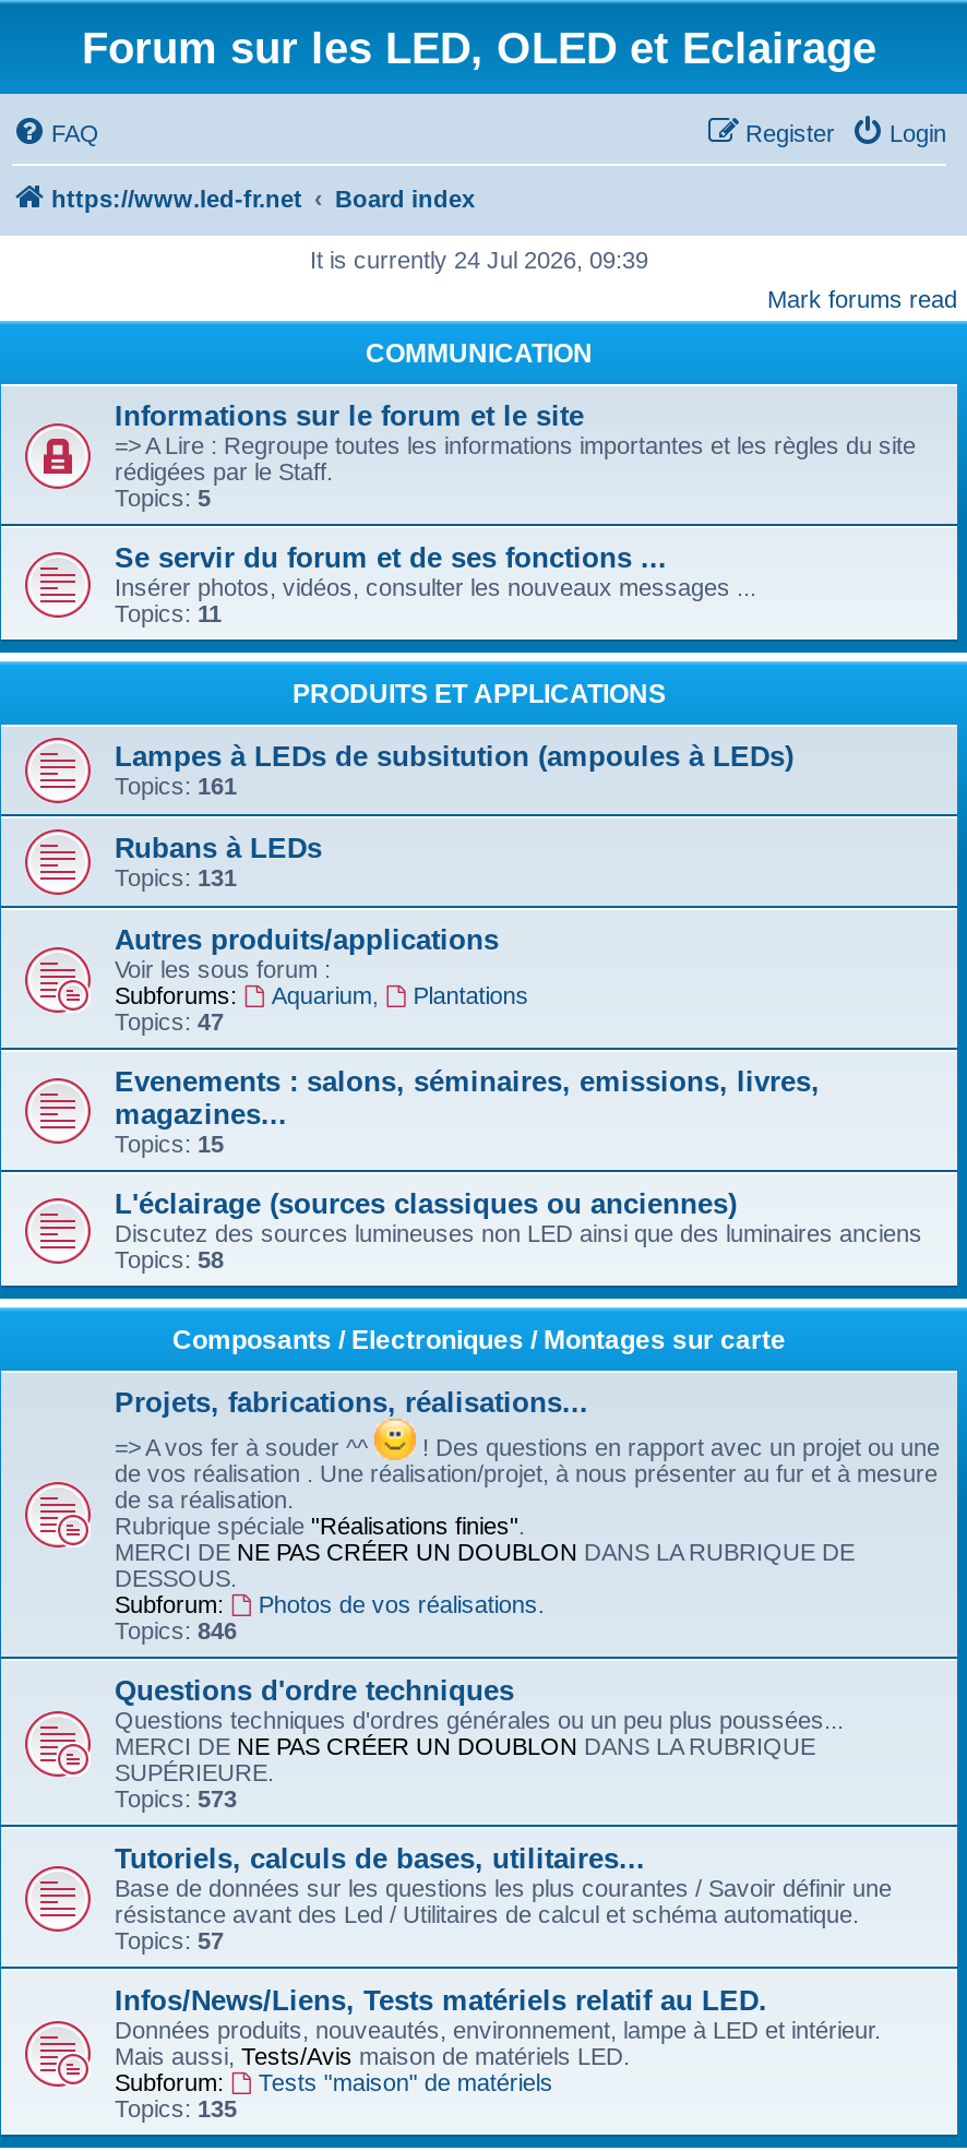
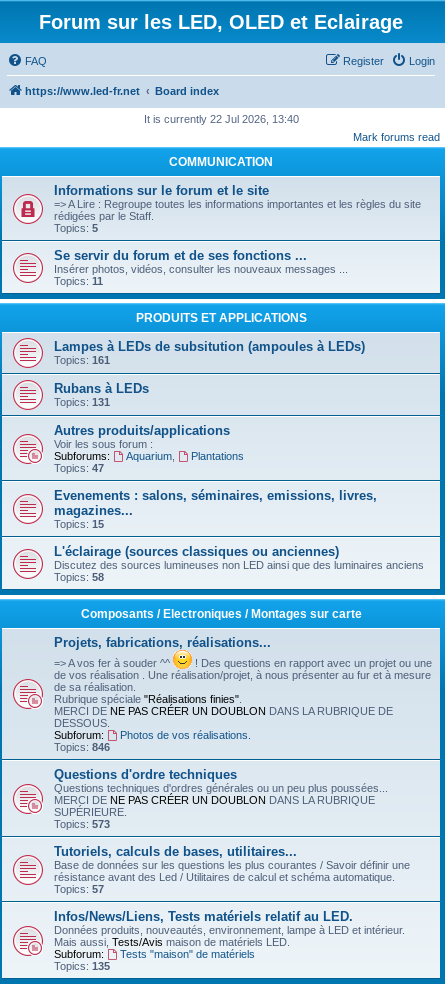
- It is currently 24 Jul 2026, 09:39
+ It is currently 22 Jul 2026, 13:40
